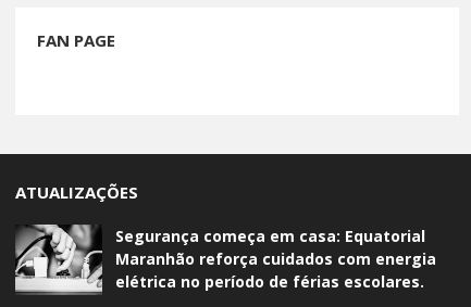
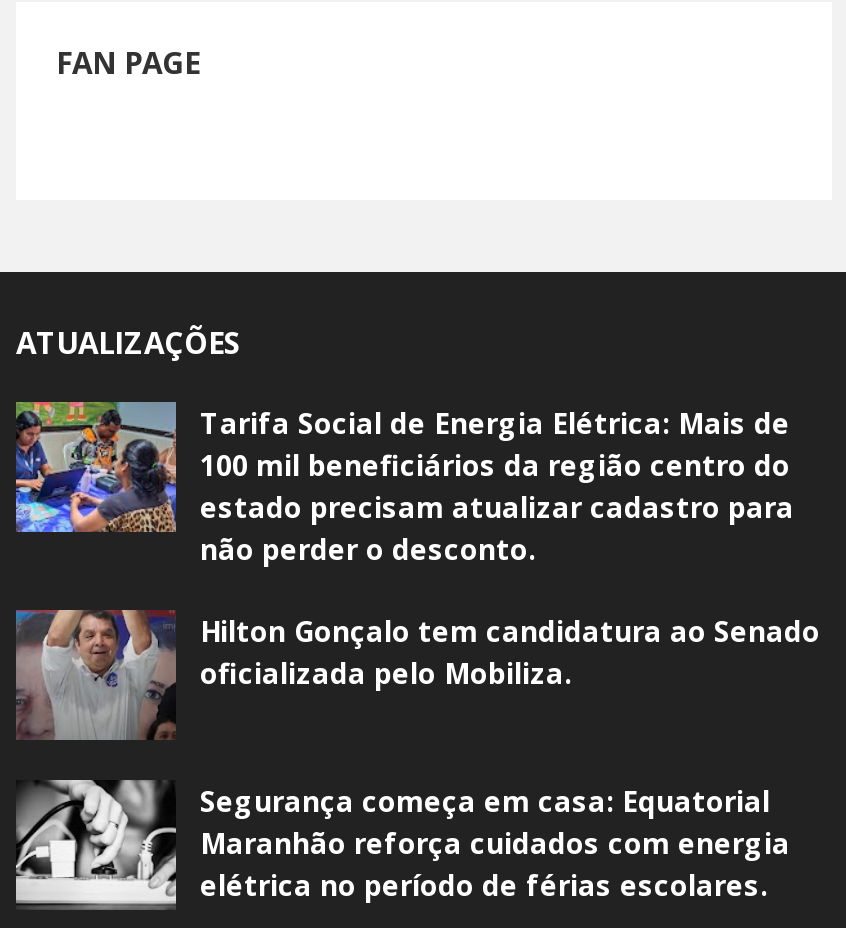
+ [image]
+ Tarifa Social de Energia Elétrica: Mais de
+ 100 mil beneficiários da região centro do
+ estado precisam atualizar cadastro para
+ não perder o desconto.
+ Hilton Gonçalo tem candidatura ao Senado
+ oficializada pelo Mobiliza.

+ [image]
